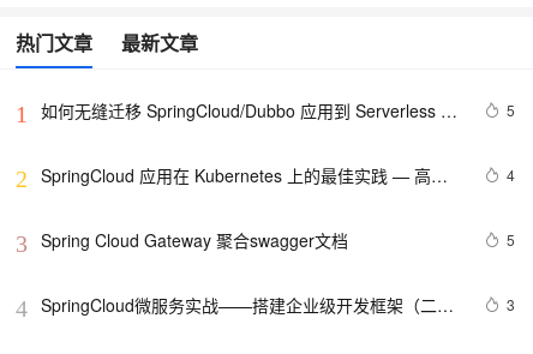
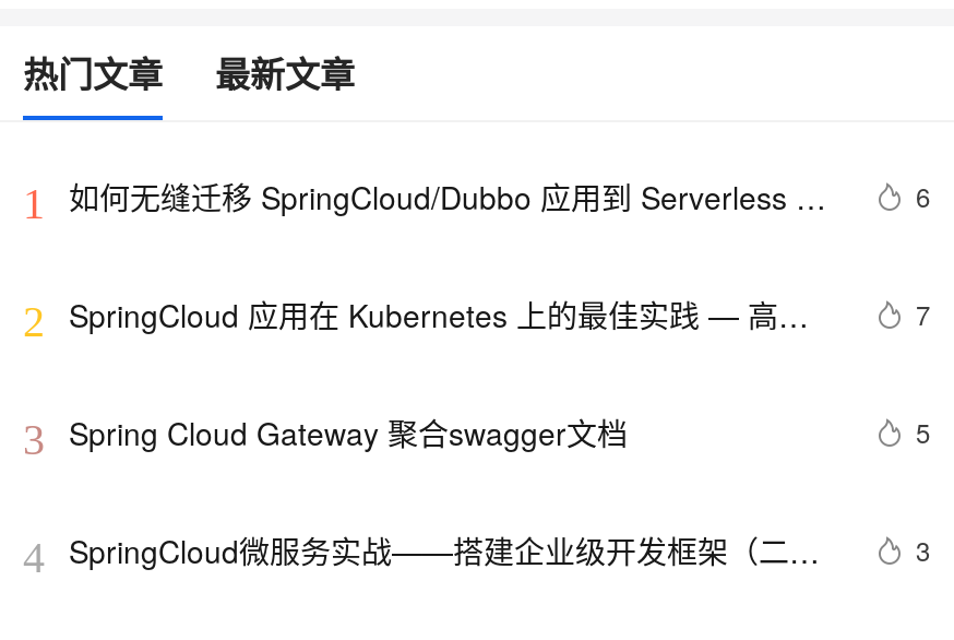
- 5
+ 6

- 4
+ 7
